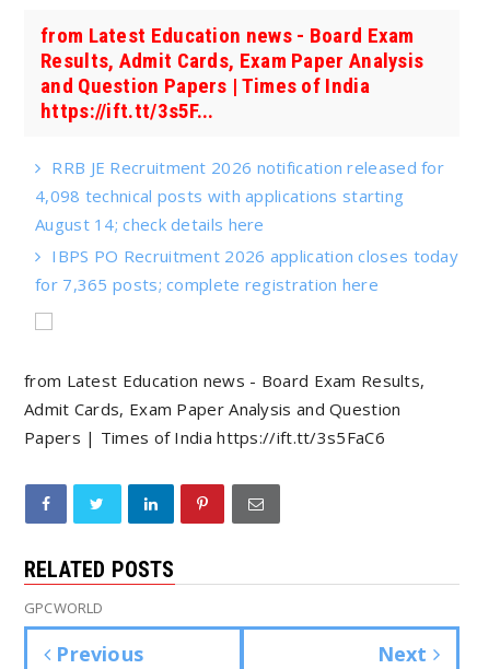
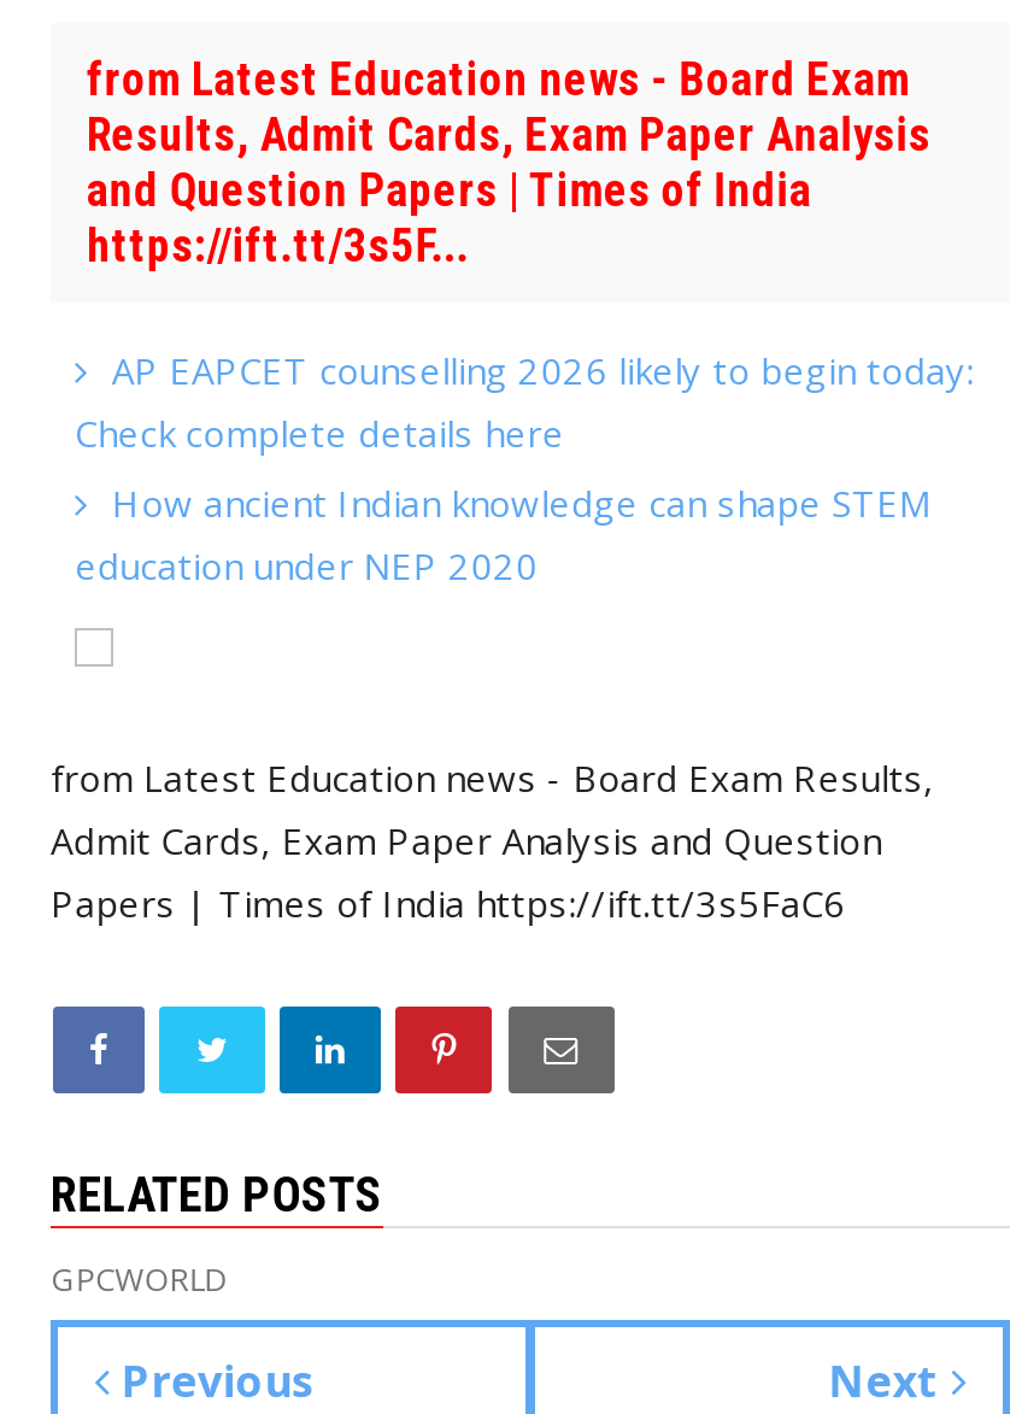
- RRB JE Recruitment 2026 notification released for
- 4,098 technical posts with applications starting
- August 14; check details here
- IBPS PO Recruitment 2026 application closes today
- for 7,365 posts; complete registration here
+ AP EAPCET counselling 2026 likely to begin today:
+ Check complete details here
+ How ancient Indian knowledge can shape STEM
+ education under NEP 2020
